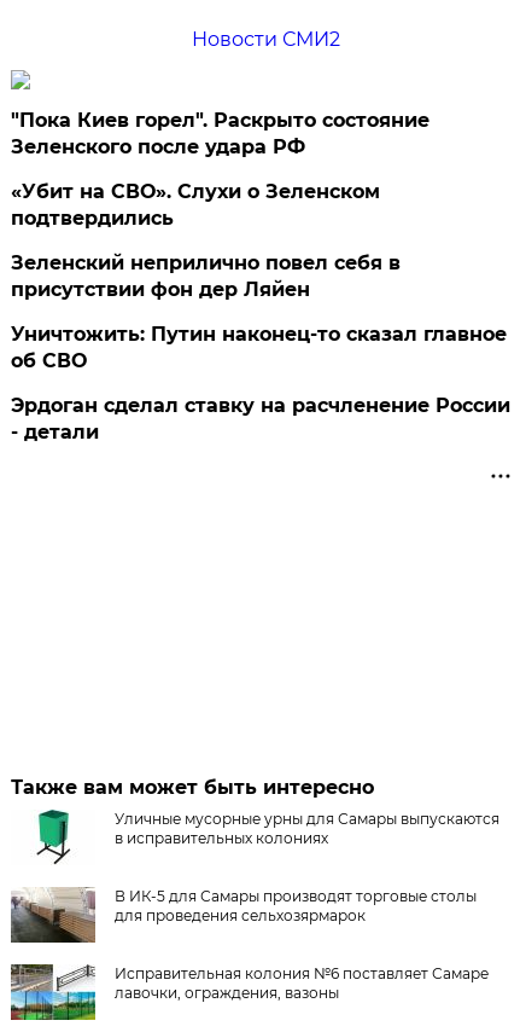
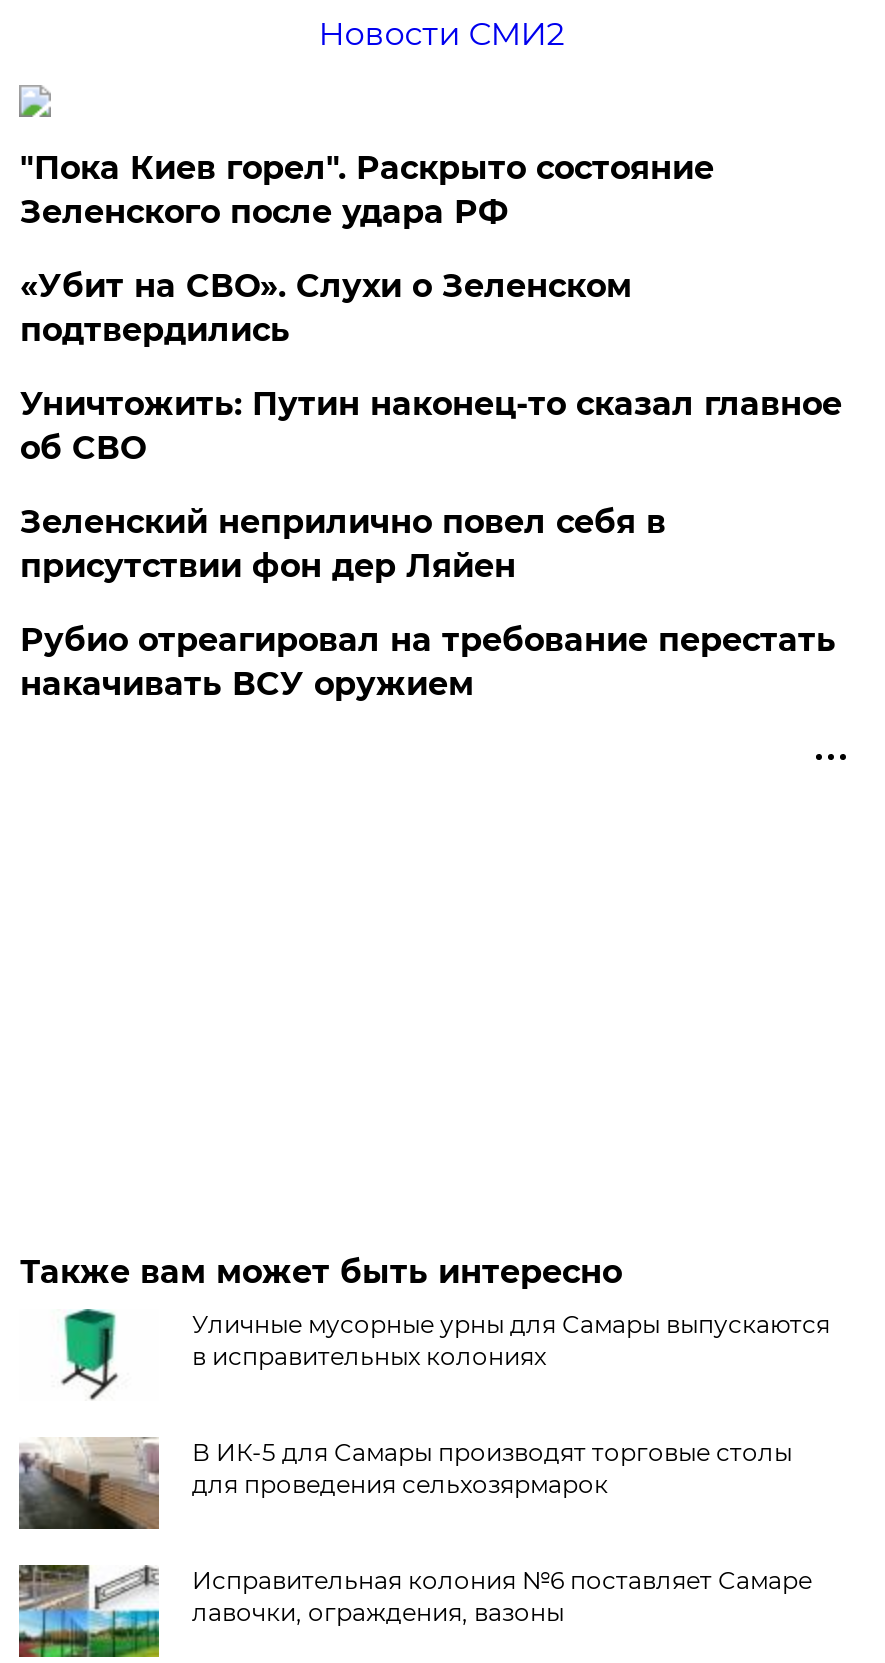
moved down: Зеленский неприлично повел cебя в | присутствии фон дер Ляйен

moved up: Уничтожить: Путин наконец-то сказал главное | об СВО

- Эрдоган сделал ставку на расчленение России
- - детали
+ Рубио отреагировал на требование перестать
+ накачивать ВСУ оружием
